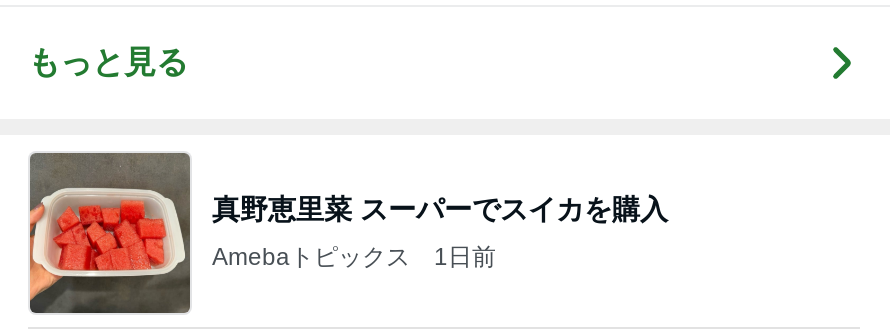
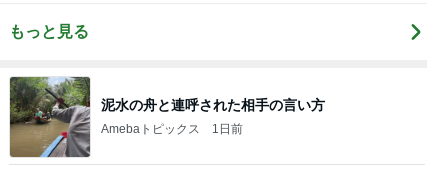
- [image]
- 真野恵里菜 スーパーでスイカを購入
+ [image]
+ 泥水の舟と連呼された相手の言い方
